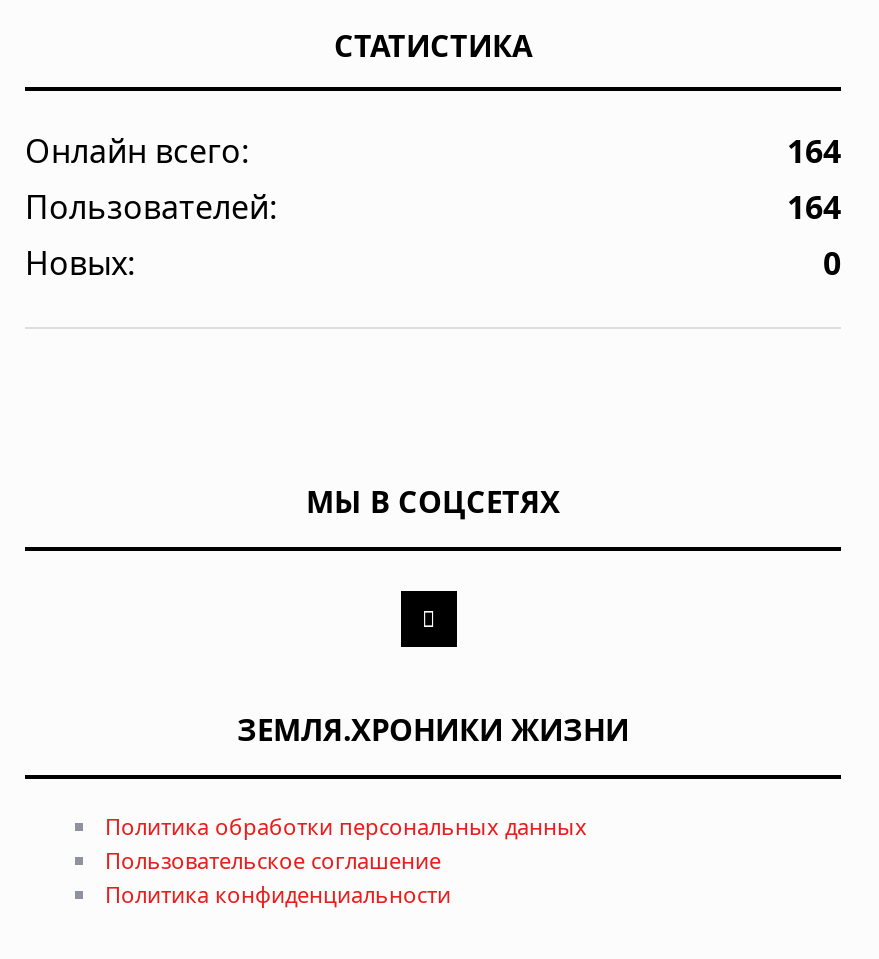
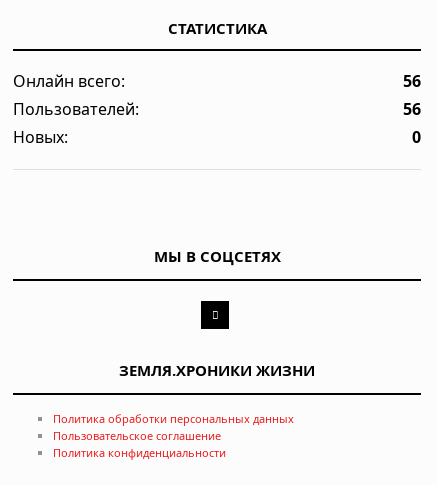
- 164
+ 56

- 164
+ 56
